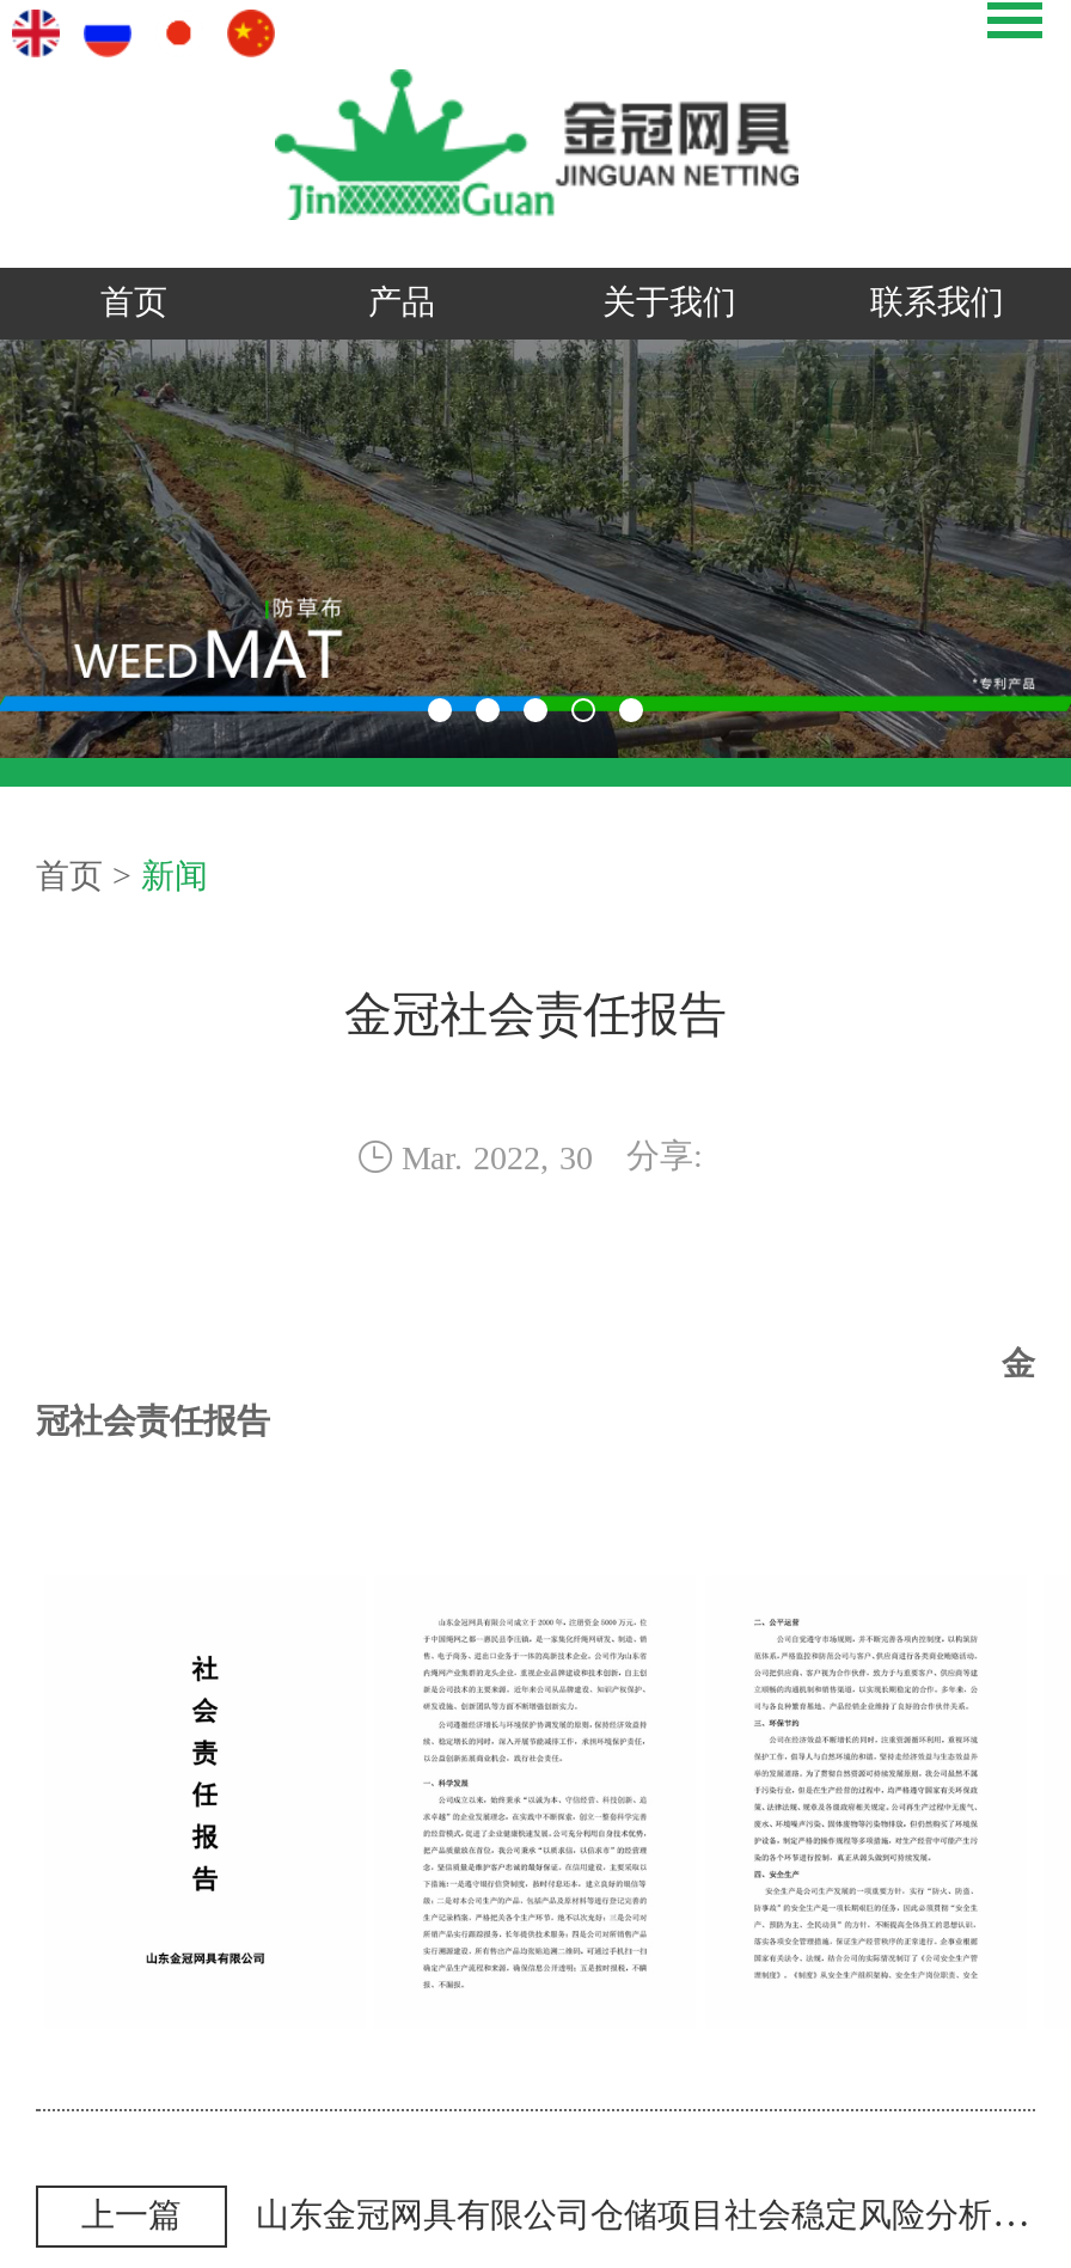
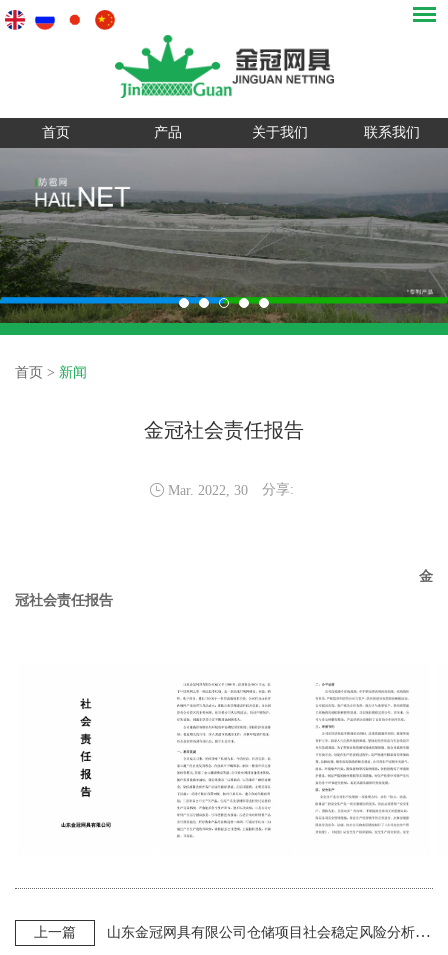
- [image]
+ [image]
